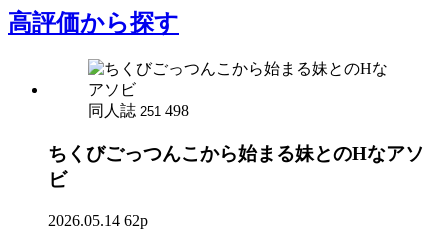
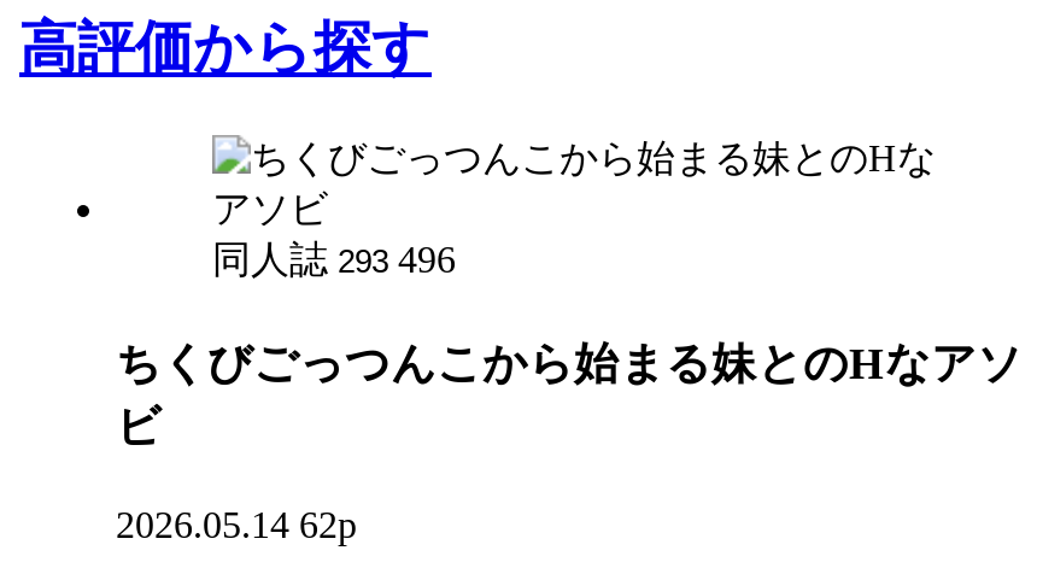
- 同人誌 251 498
+ 同人誌 293 496
